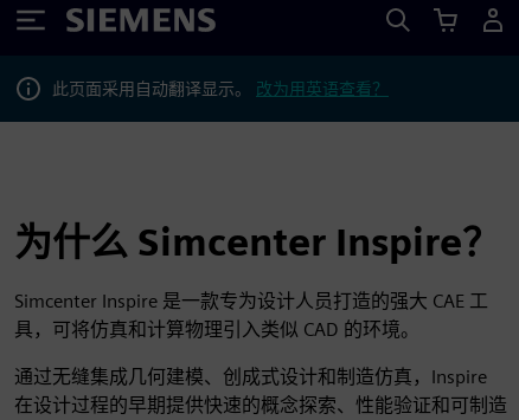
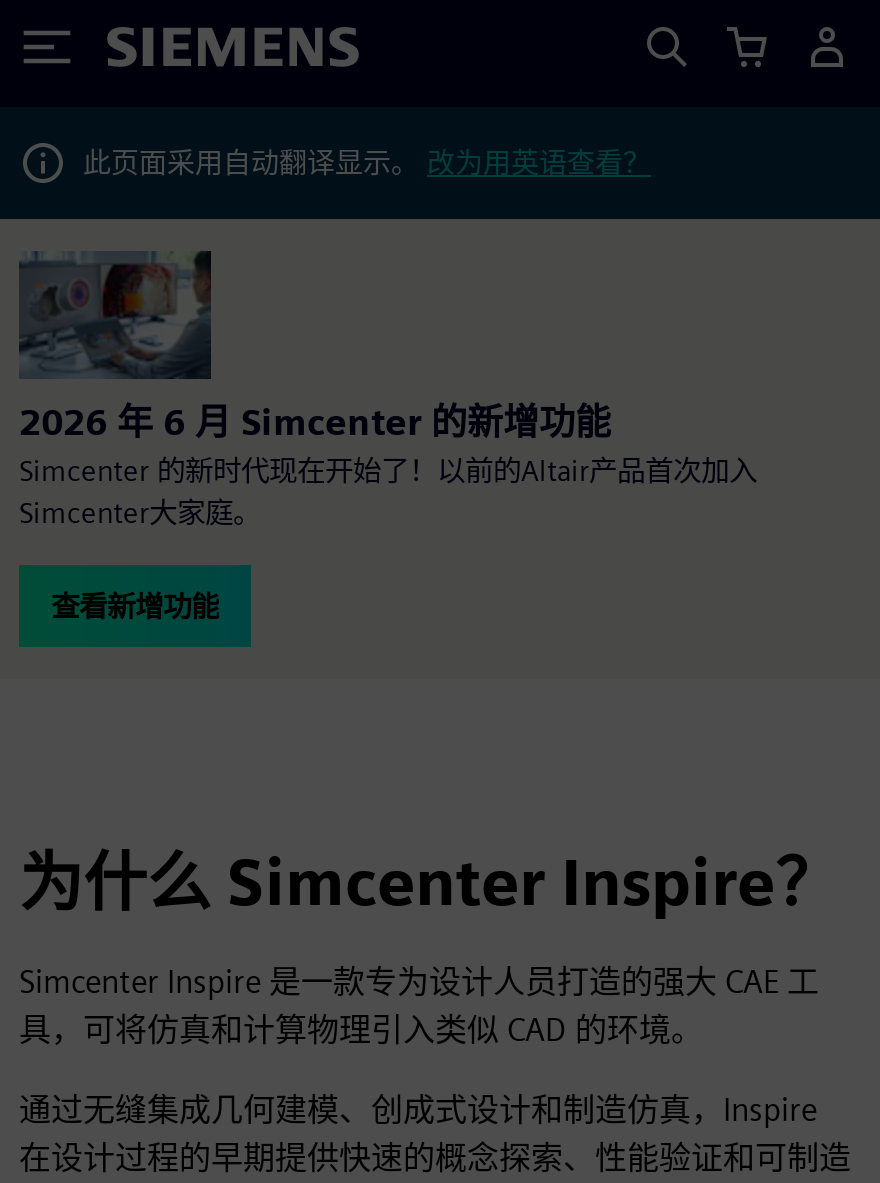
+ [image]
+ 2026 年 6 月 Simcenter 的新增功能
+ Simcenter 的新时代现在开始了！以前的Altair产品首次加入
+ Simcenter大家庭。
+ 查看新增功能
